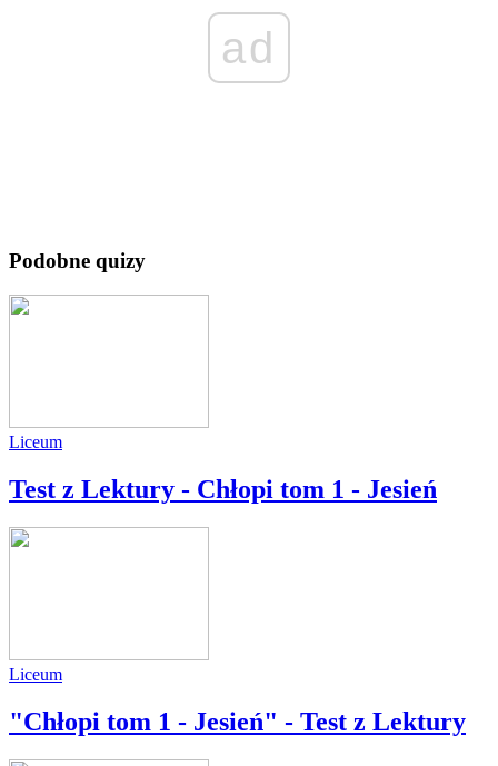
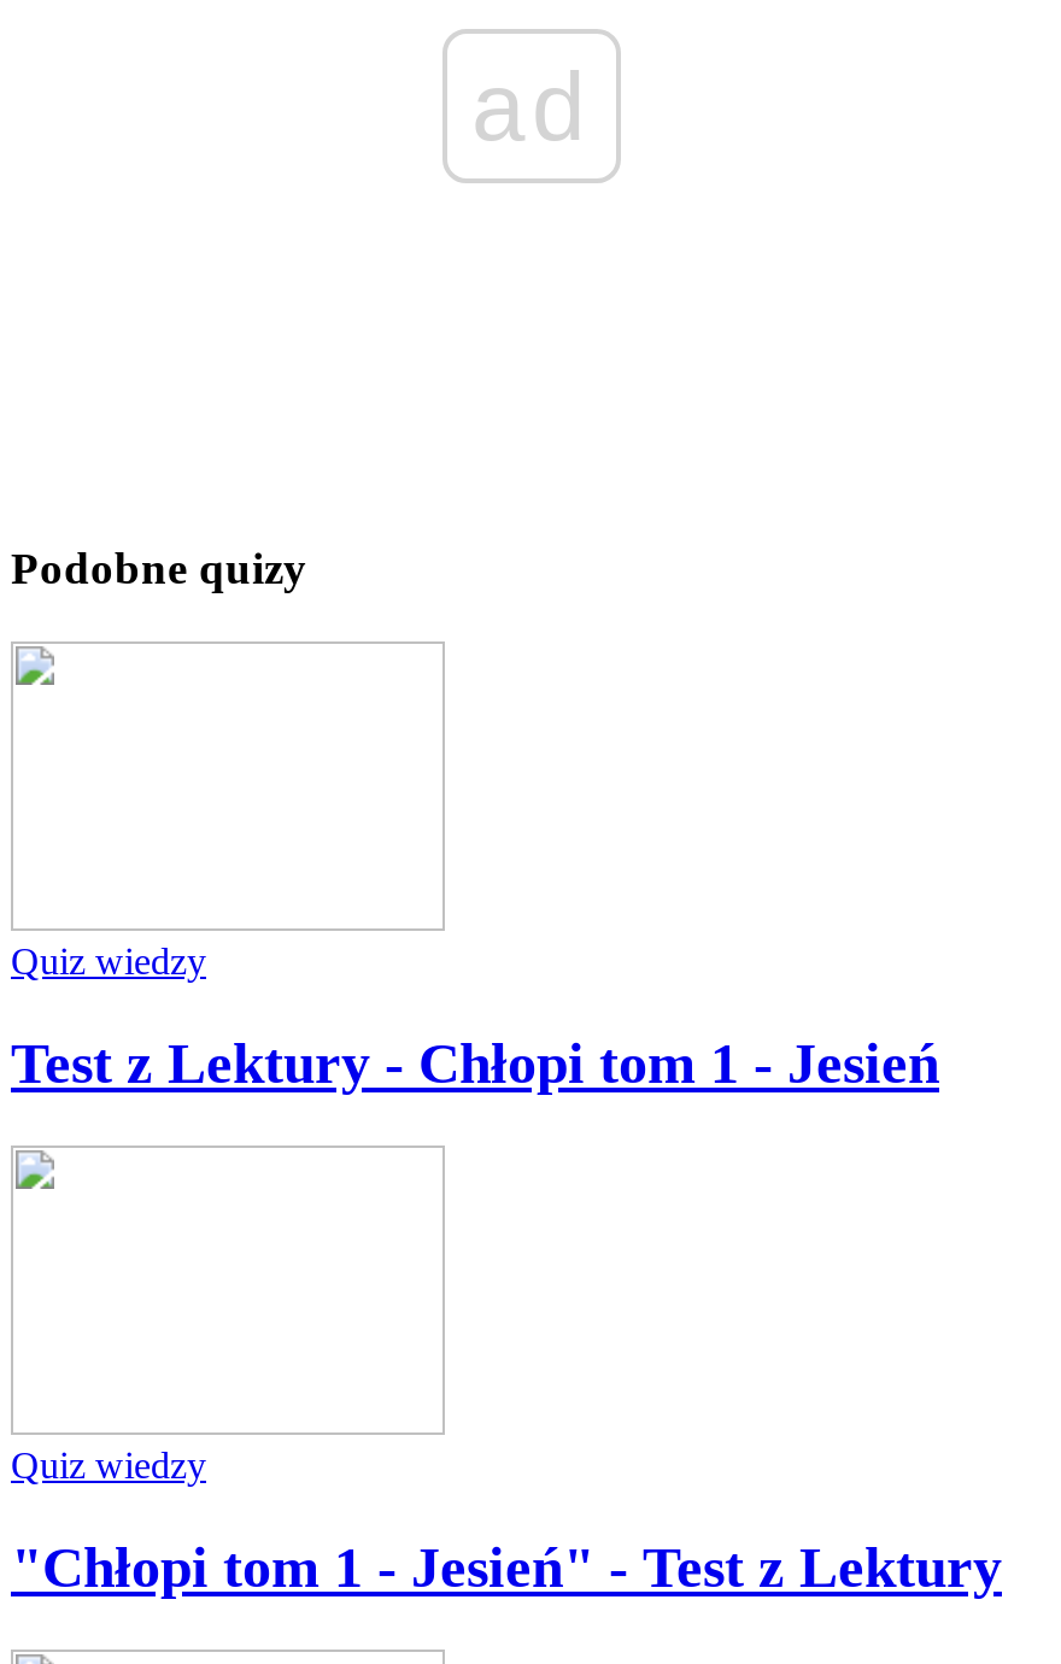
- Liceum
+ Quiz wiedzy

- Liceum
+ Quiz wiedzy
